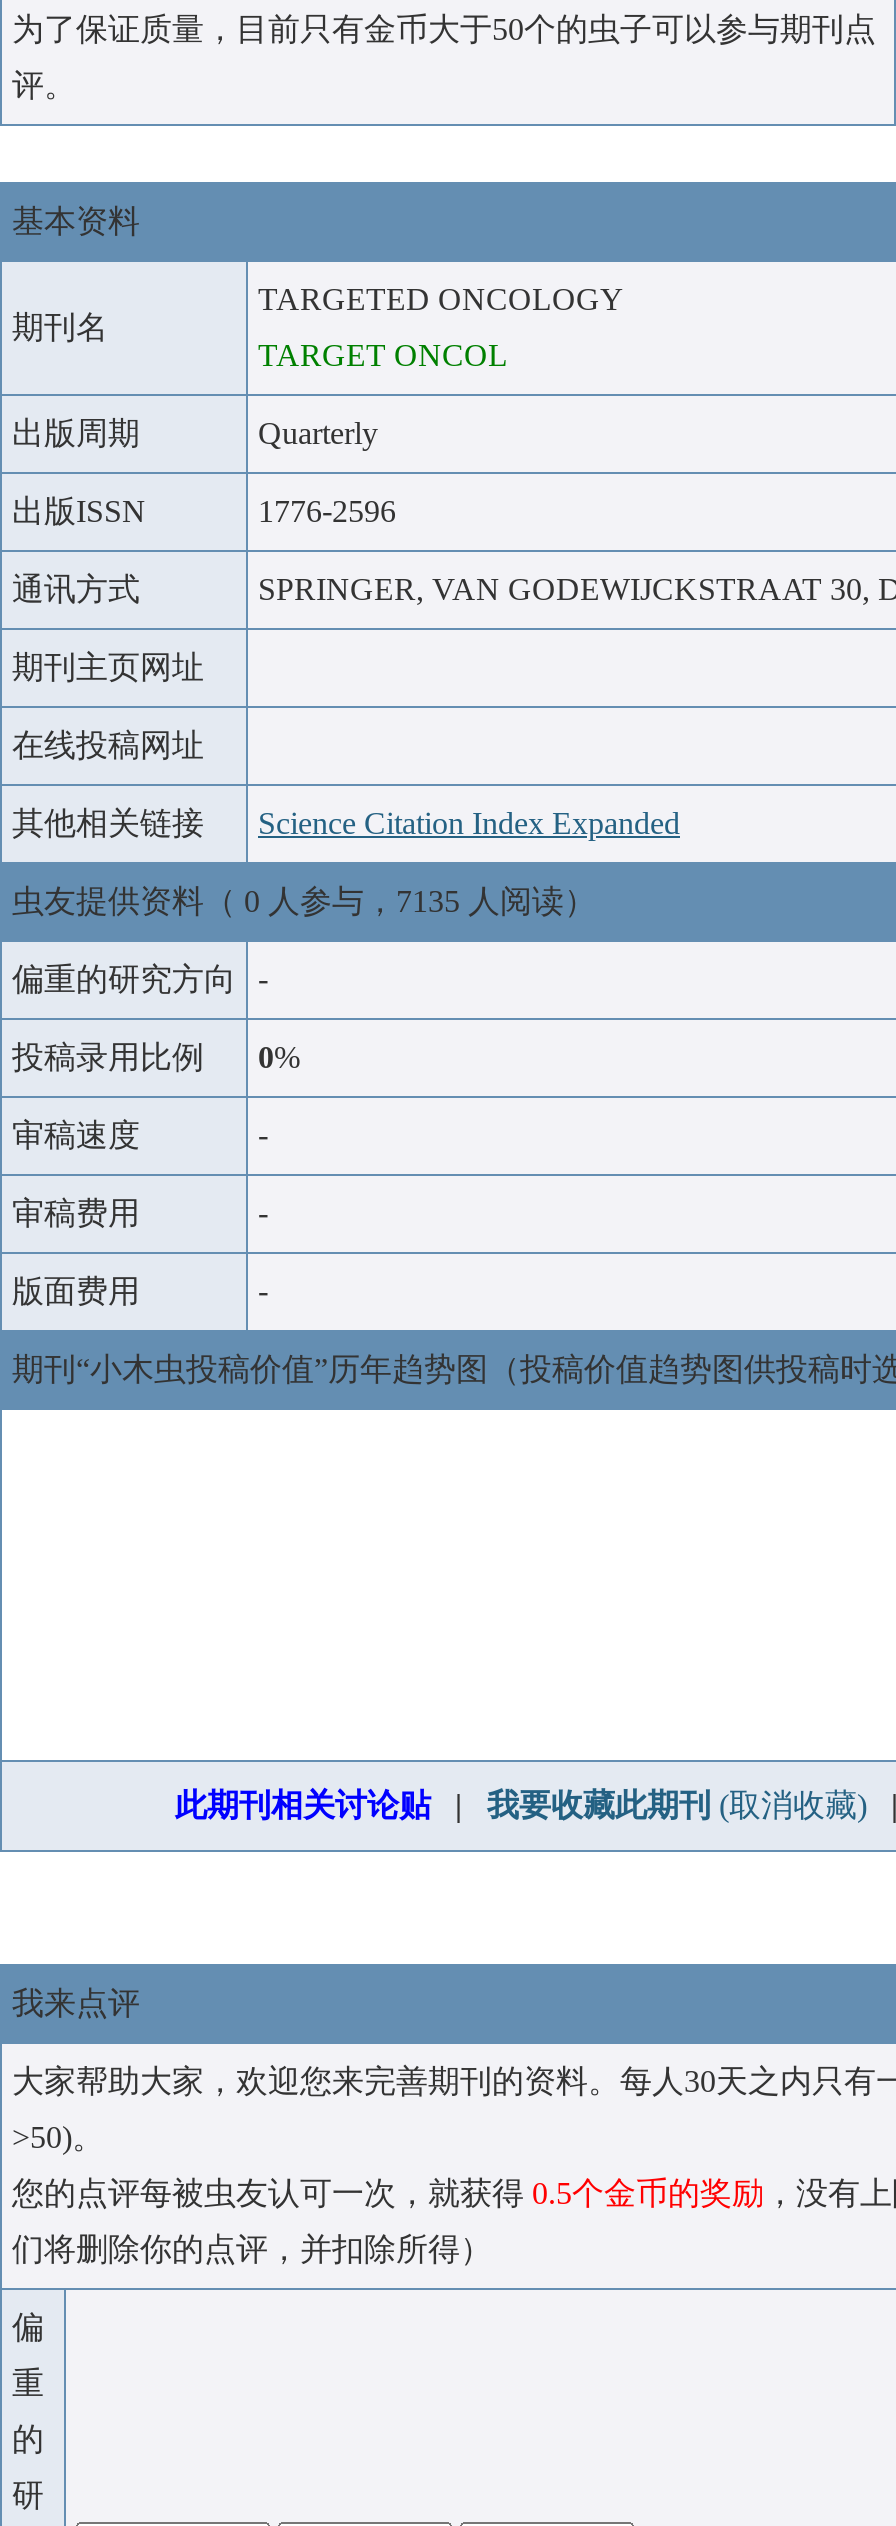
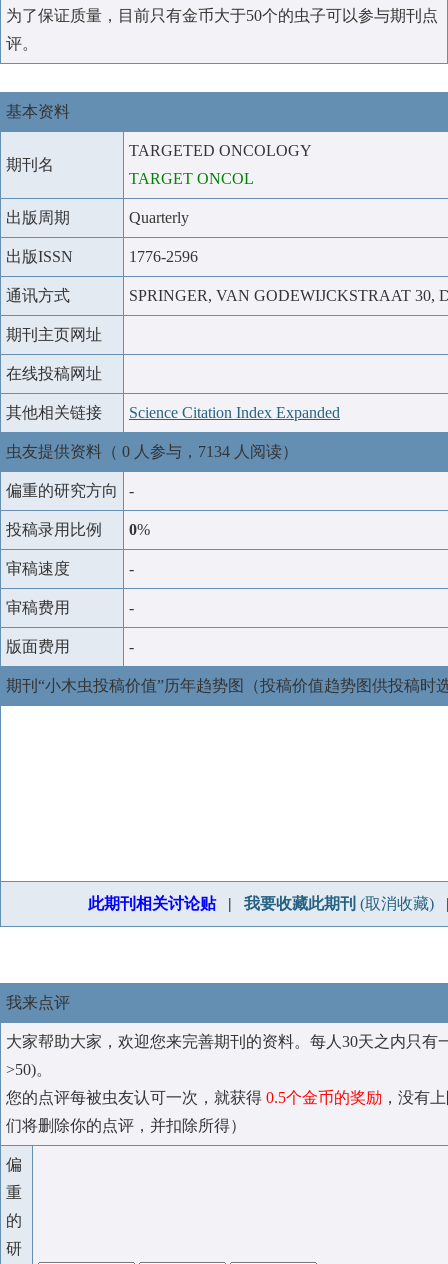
- 虫友提供资料（ 0 人参与，7135 人阅读）
+ 虫友提供资料（ 0 人参与，7134 人阅读）
